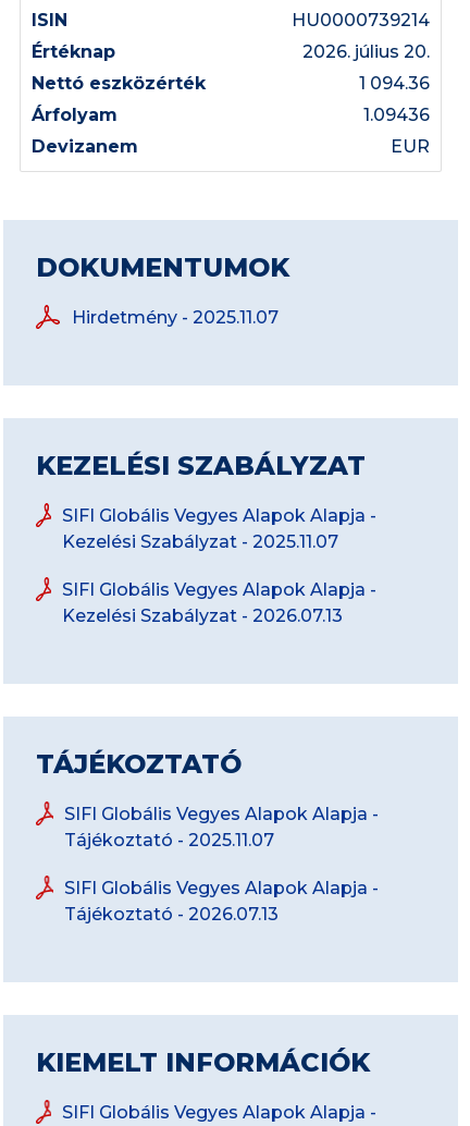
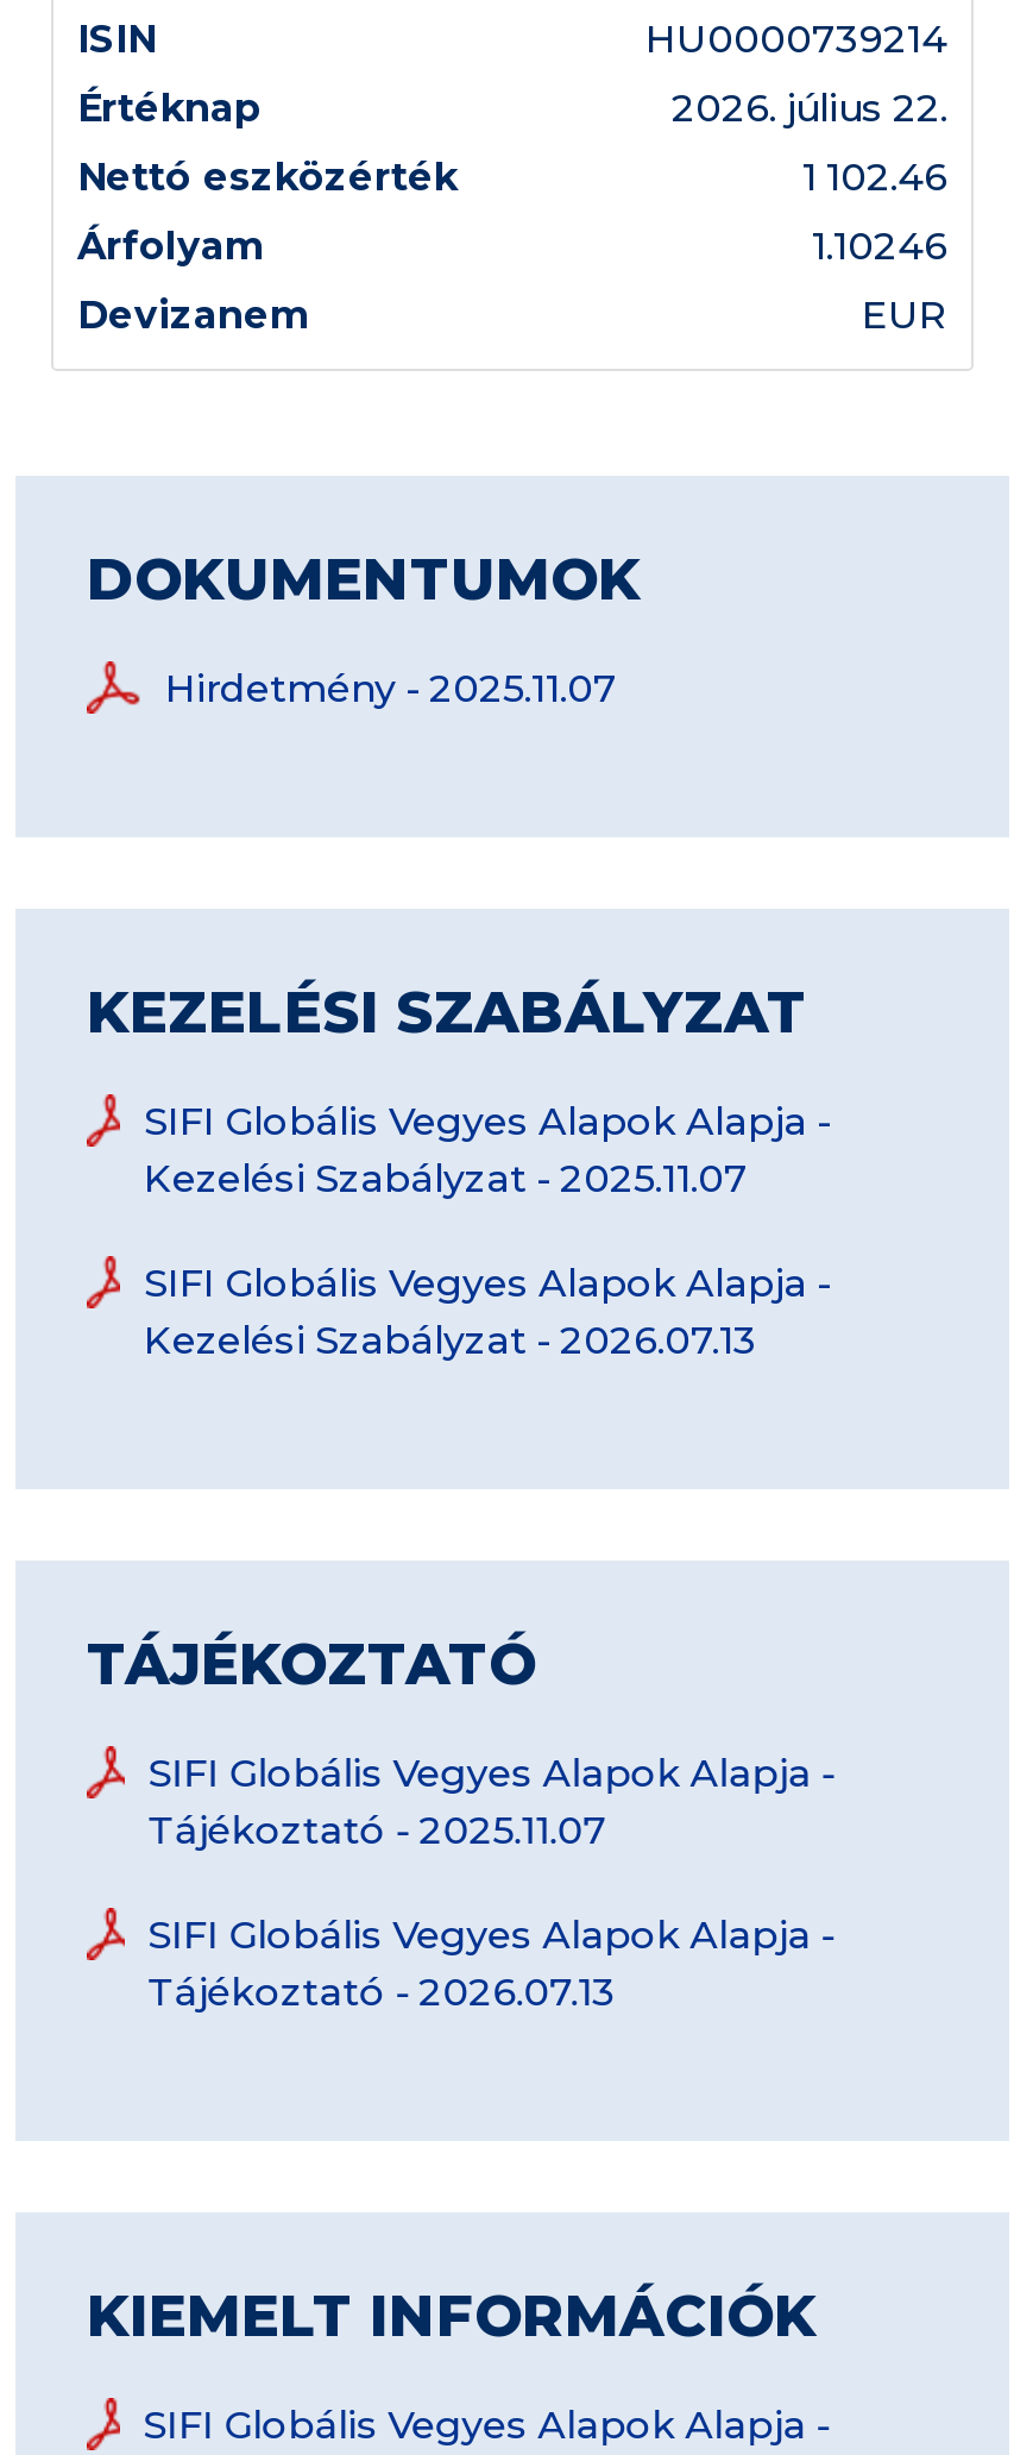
- 2026. július 20.
+ 2026. július 22.

- 1 094.36
+ 1 102.46

- 1.09436
+ 1.10246
